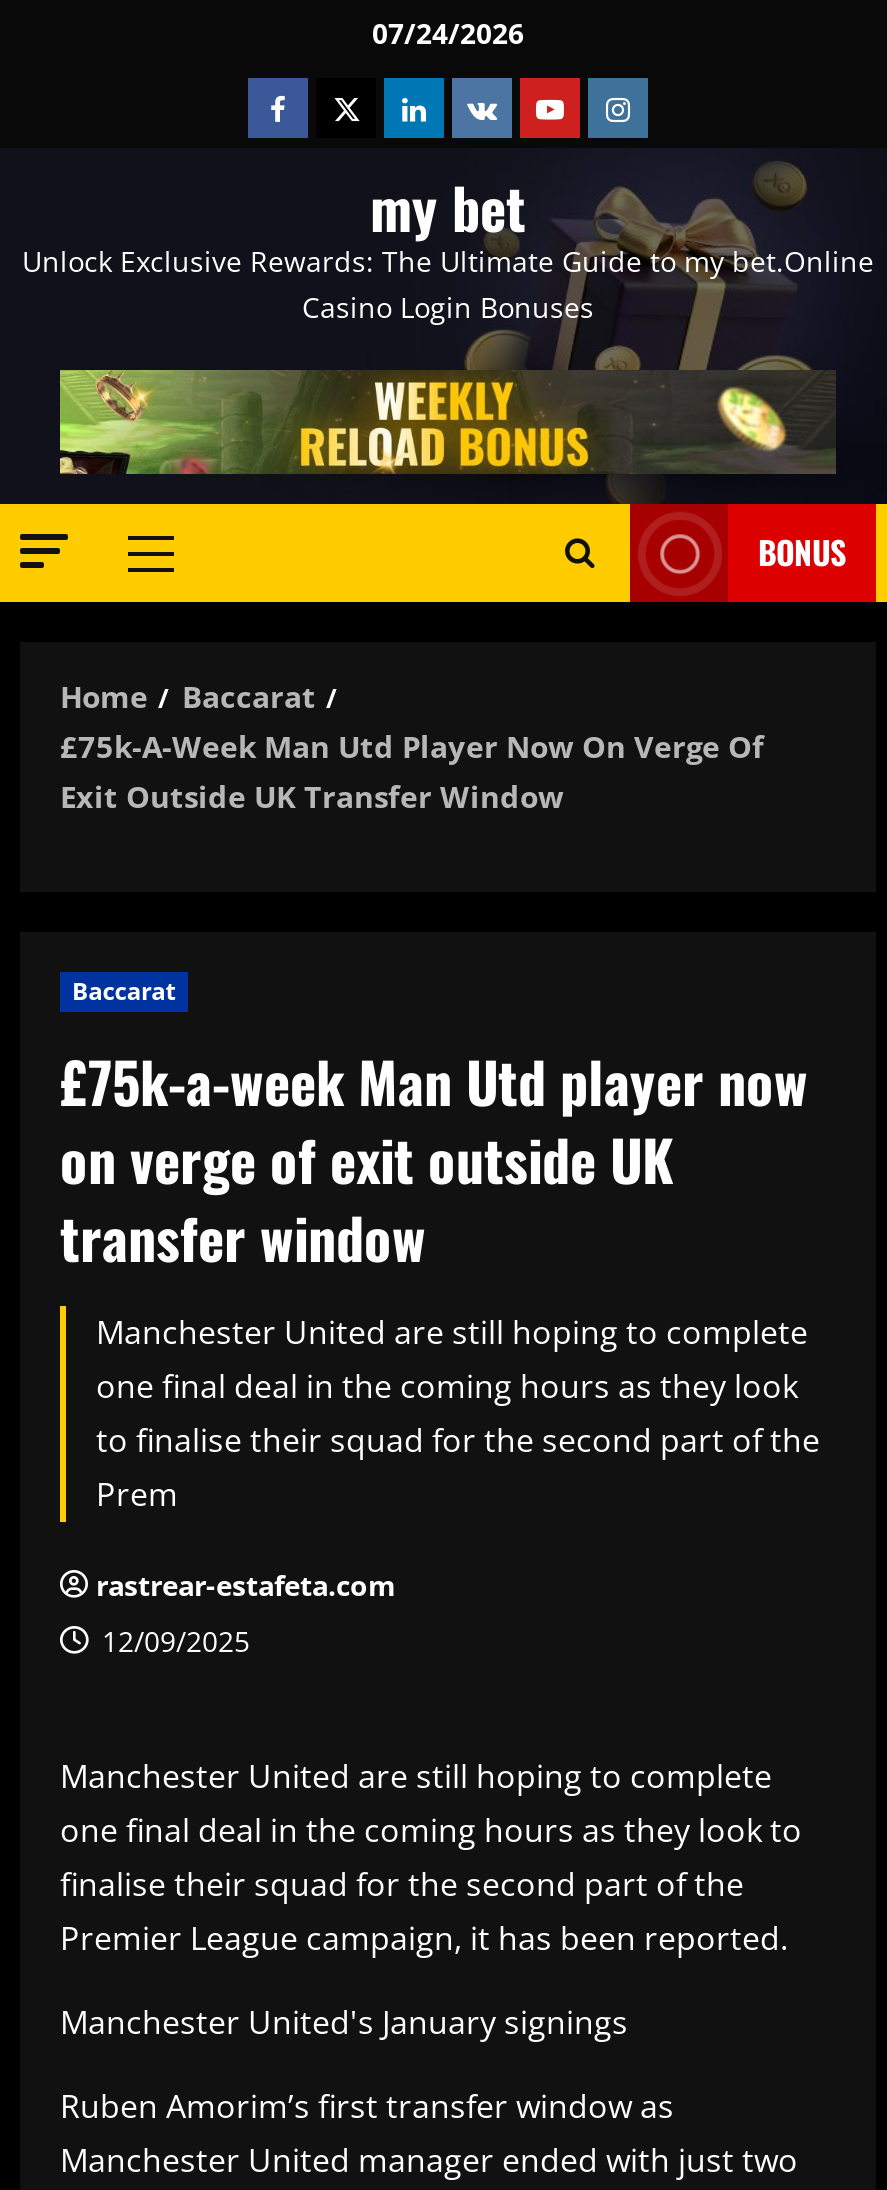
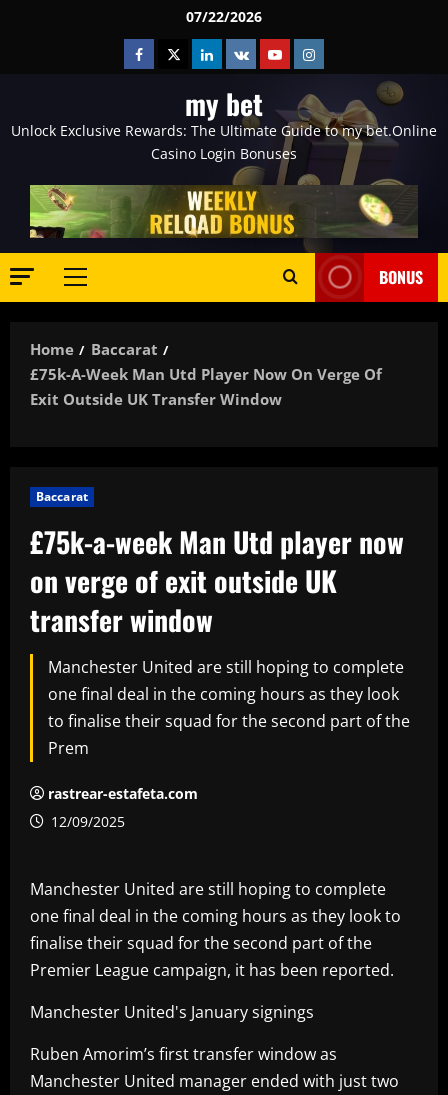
- 07/24/2026
+ 07/22/2026
